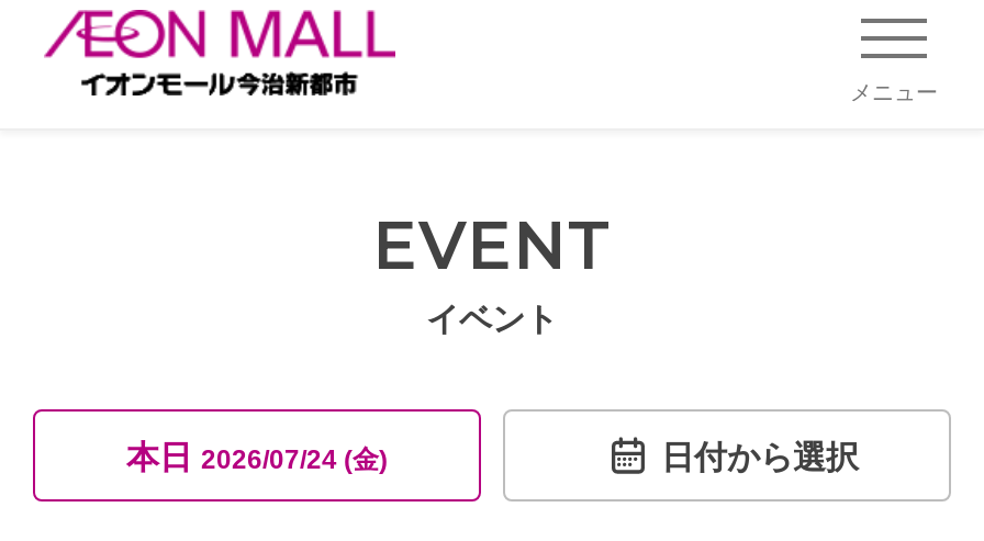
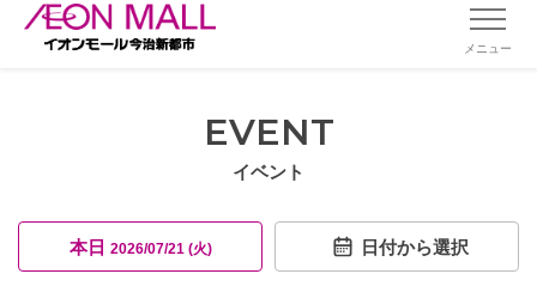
- 本日2026/07/24 (金)
+ 本日2026/07/21 (火)
